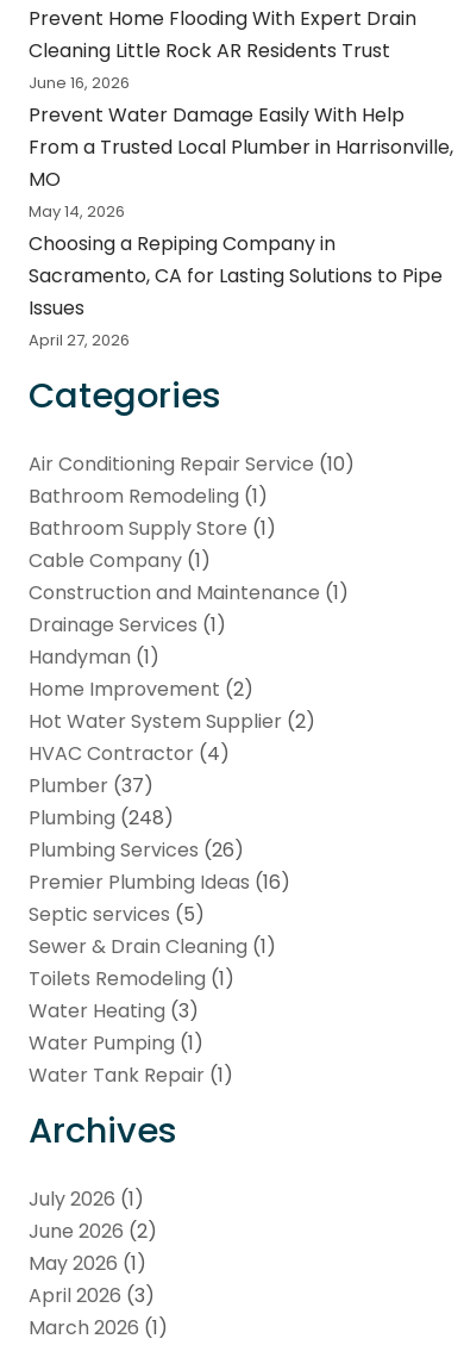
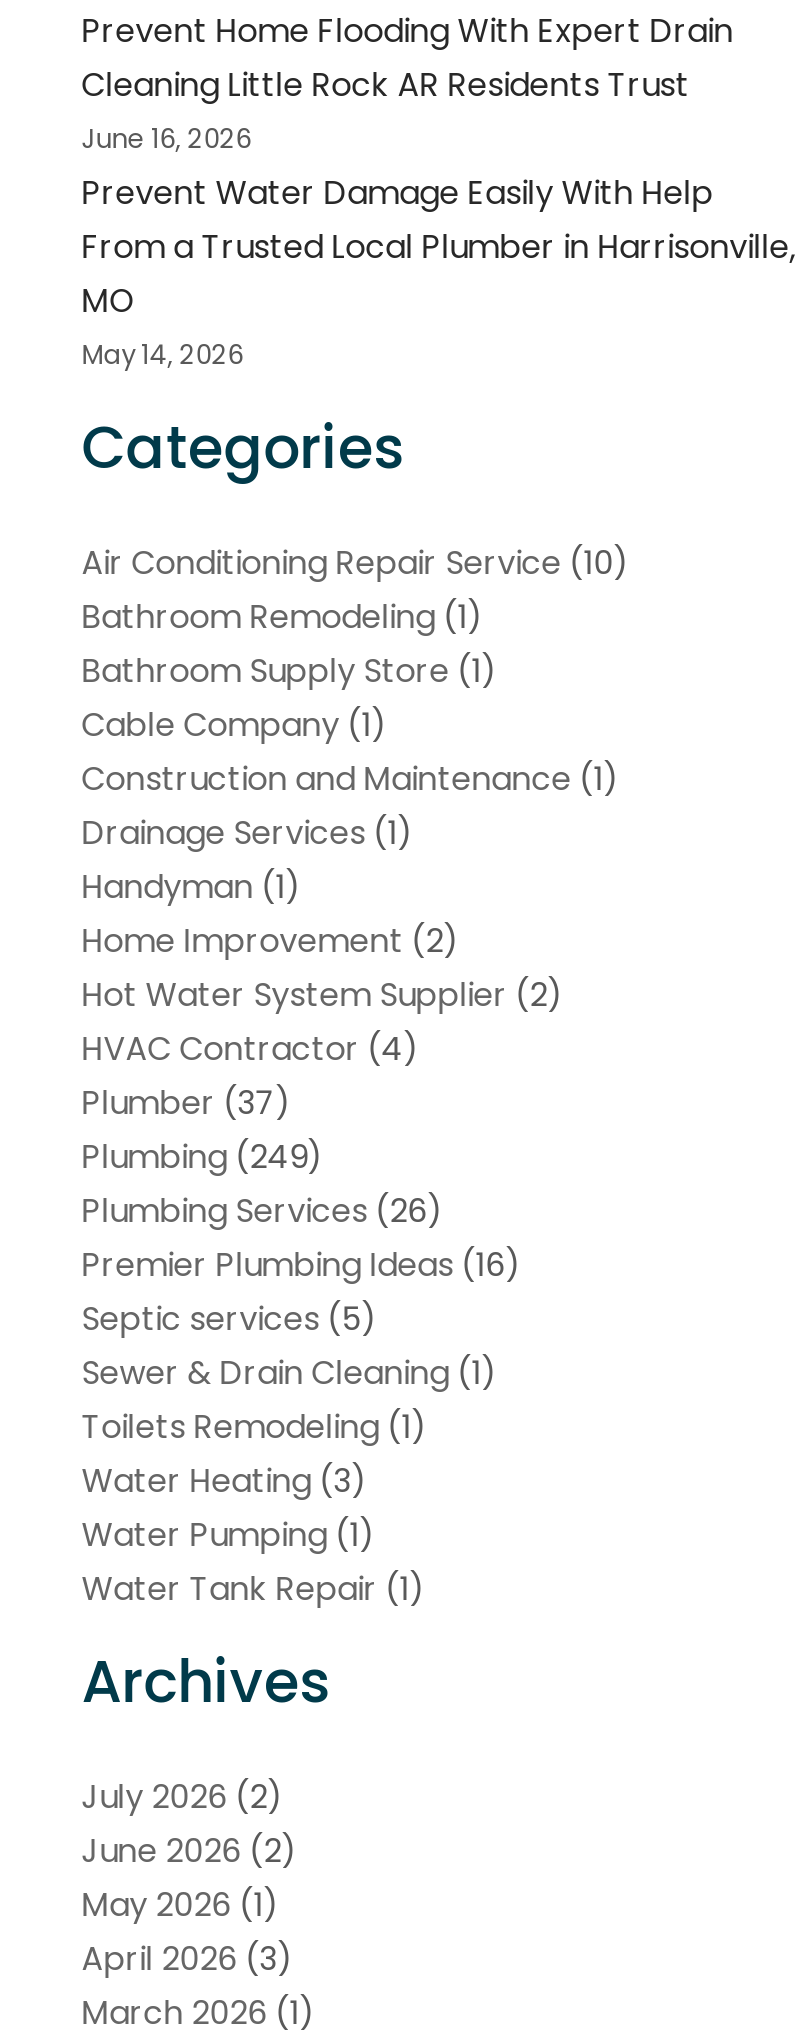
- Choosing a Repiping Company in
- Sacramento, CA for Lasting Solutions to Pipe
- Issues
- April 27, 2026

- Plumbing (248)
+ Plumbing (249)

- July 2026 (1)
+ July 2026 (2)
